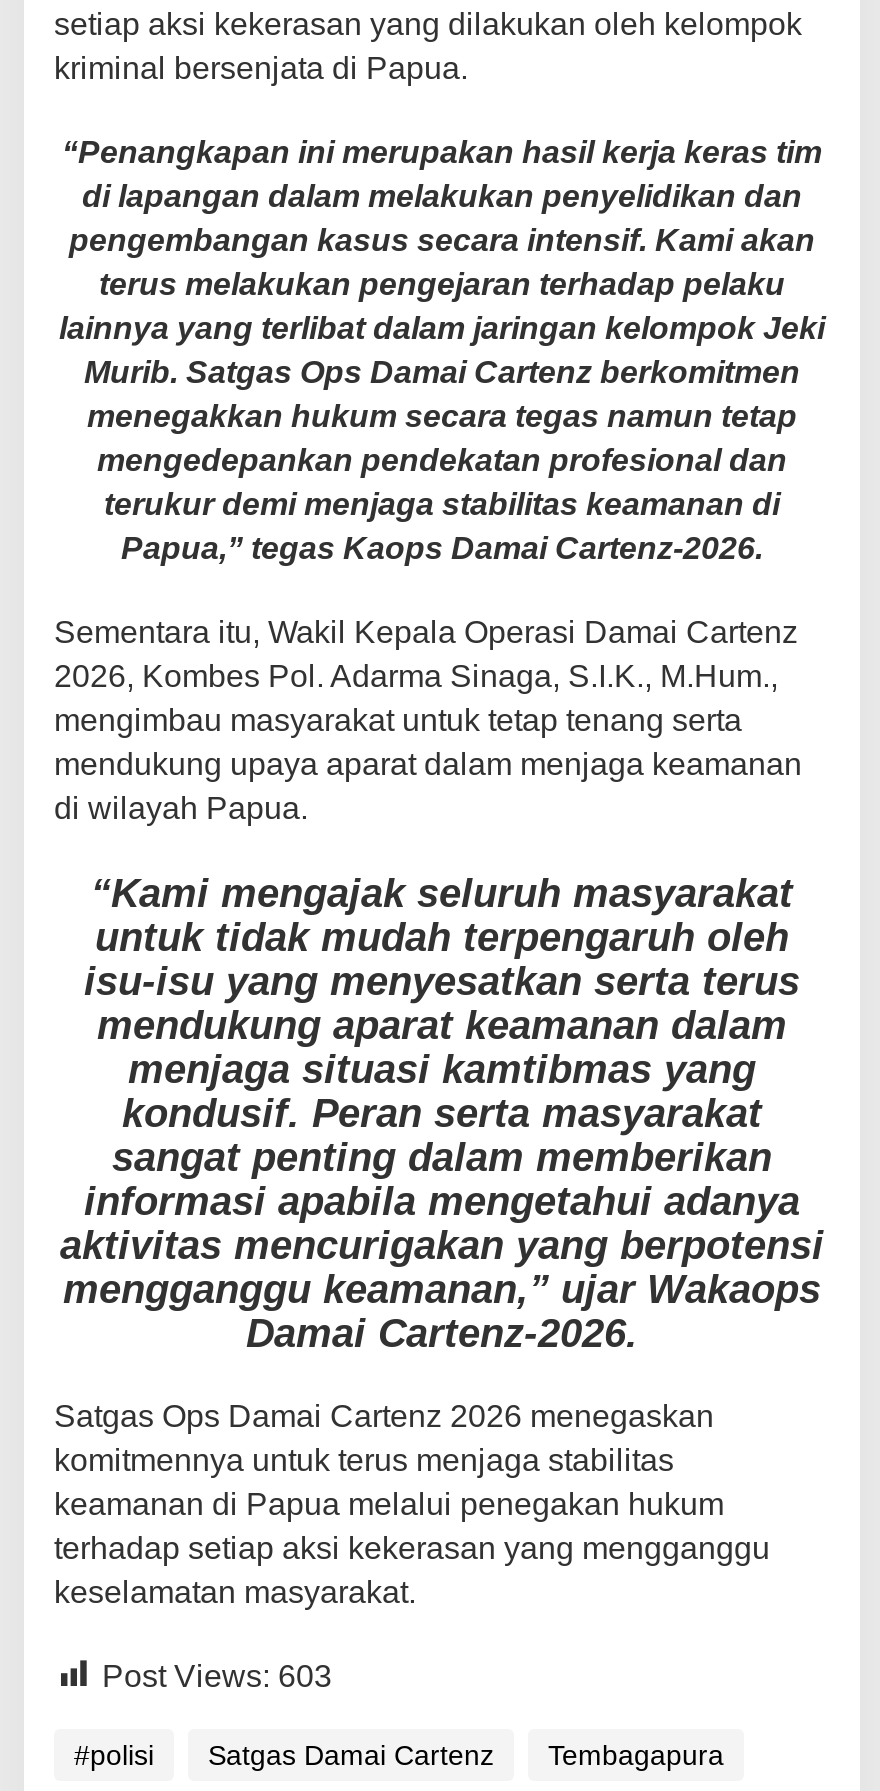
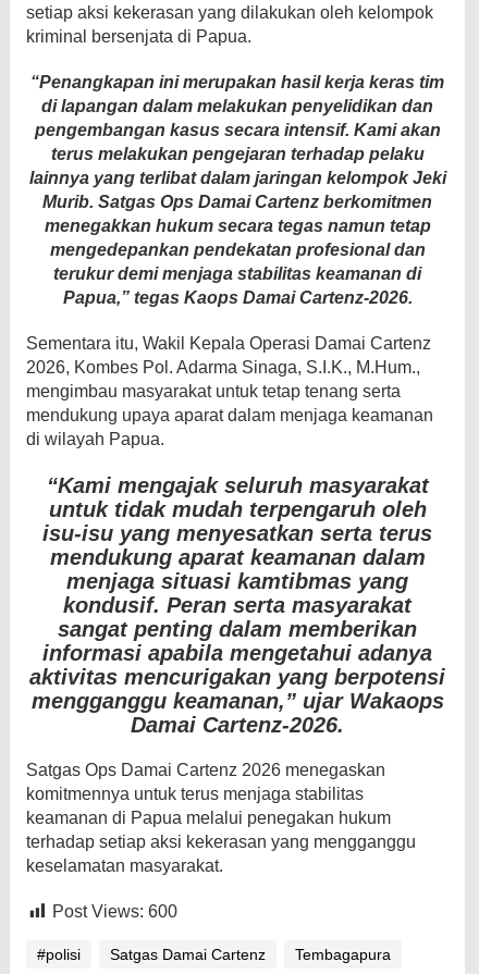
- Post Views: 603
+ Post Views: 600
